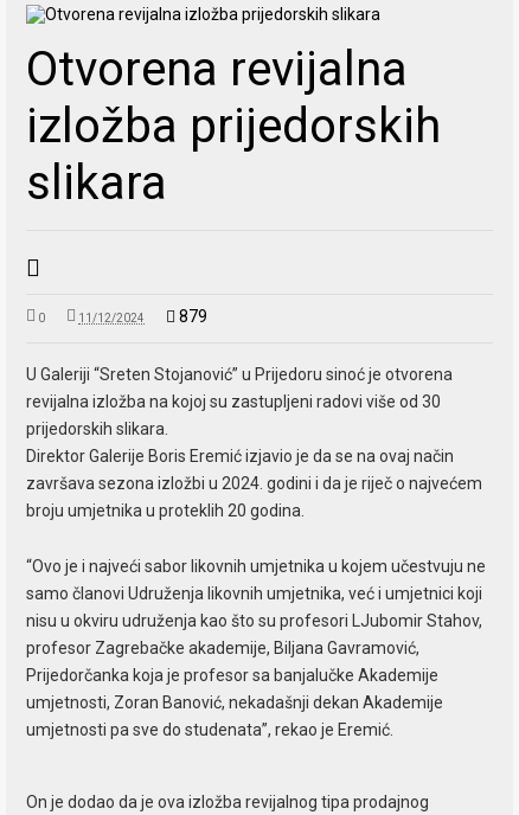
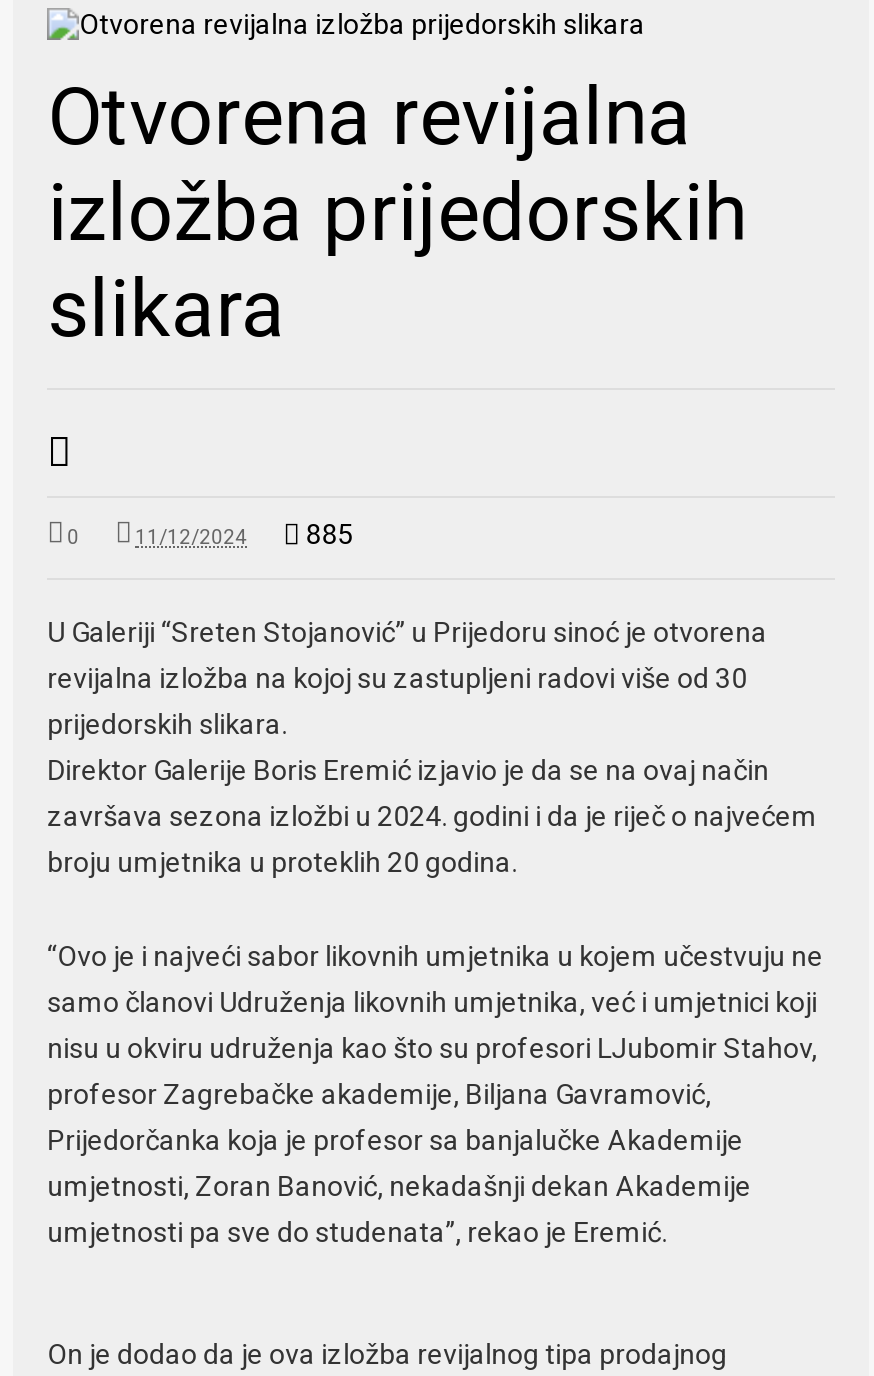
- 879
+ 885
